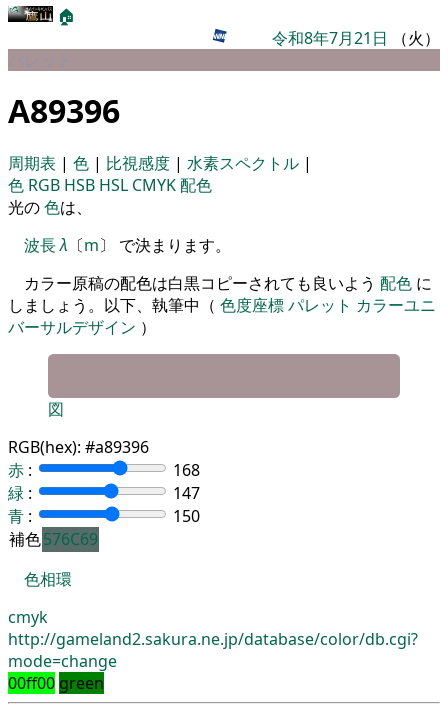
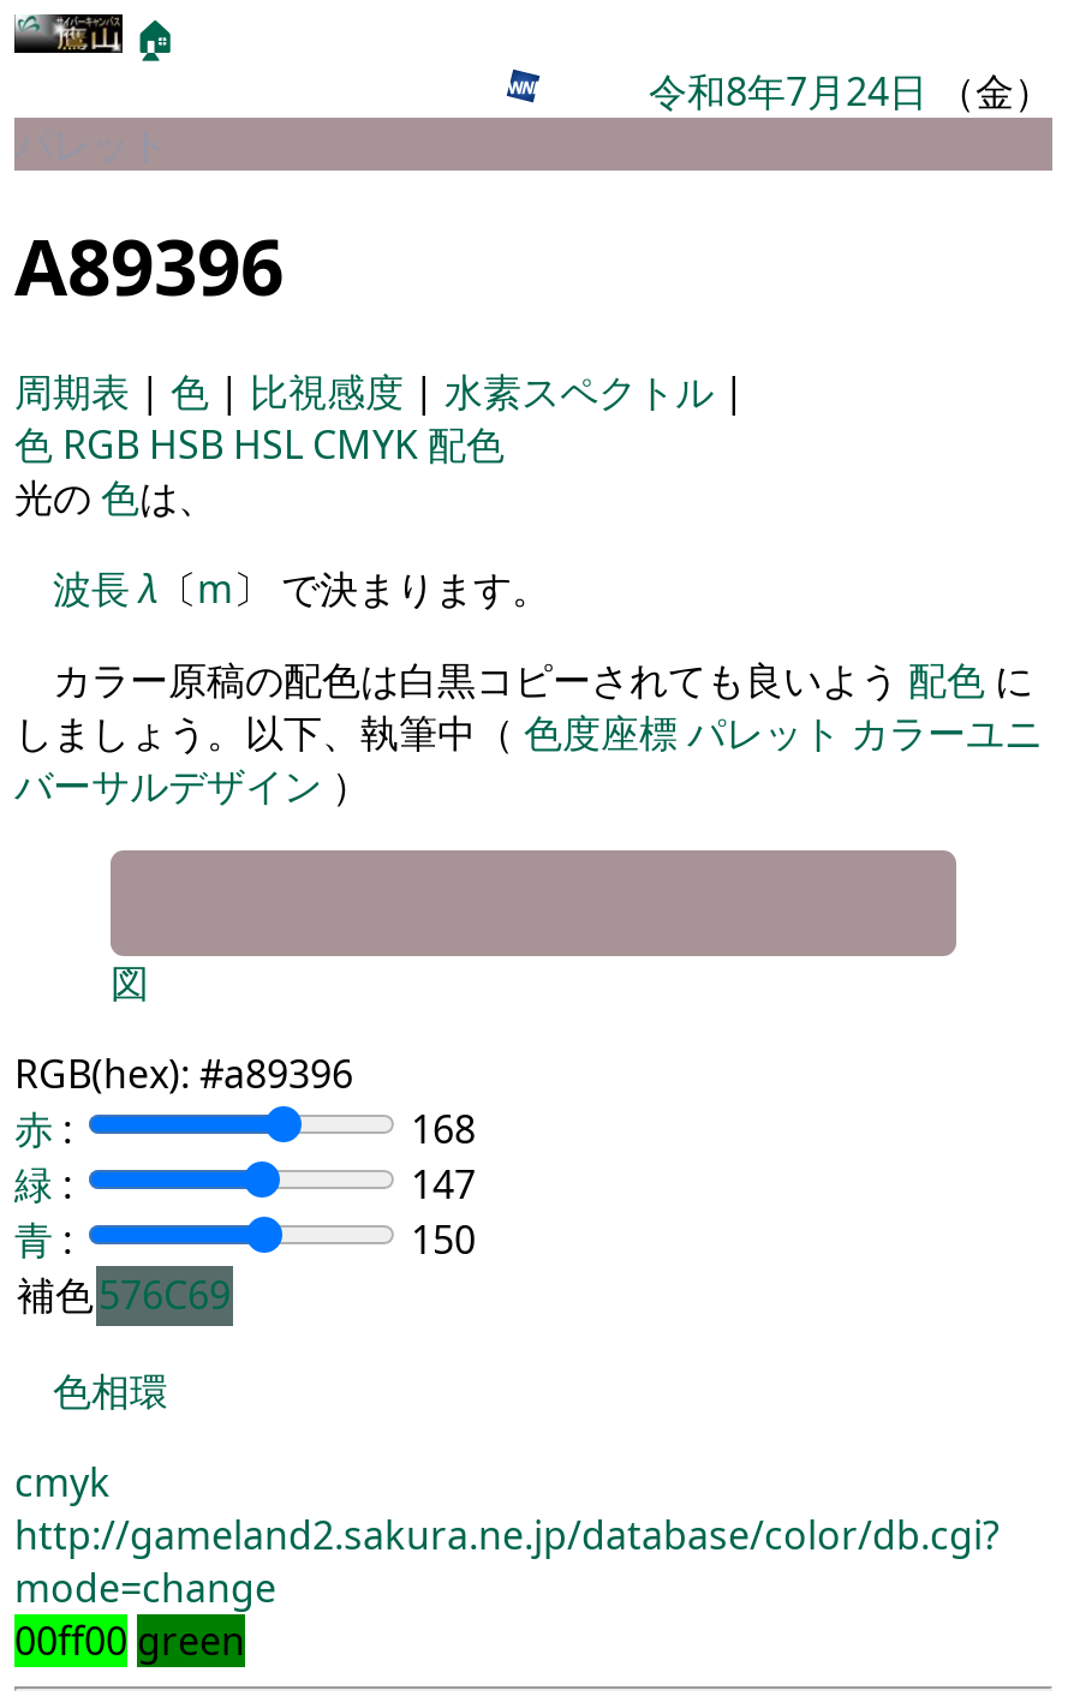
- 令和8年7月21日（火）
+ 令和8年7月24日（金）
